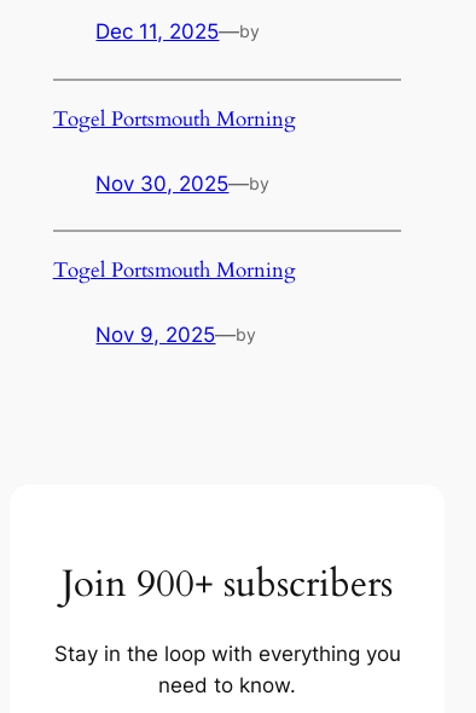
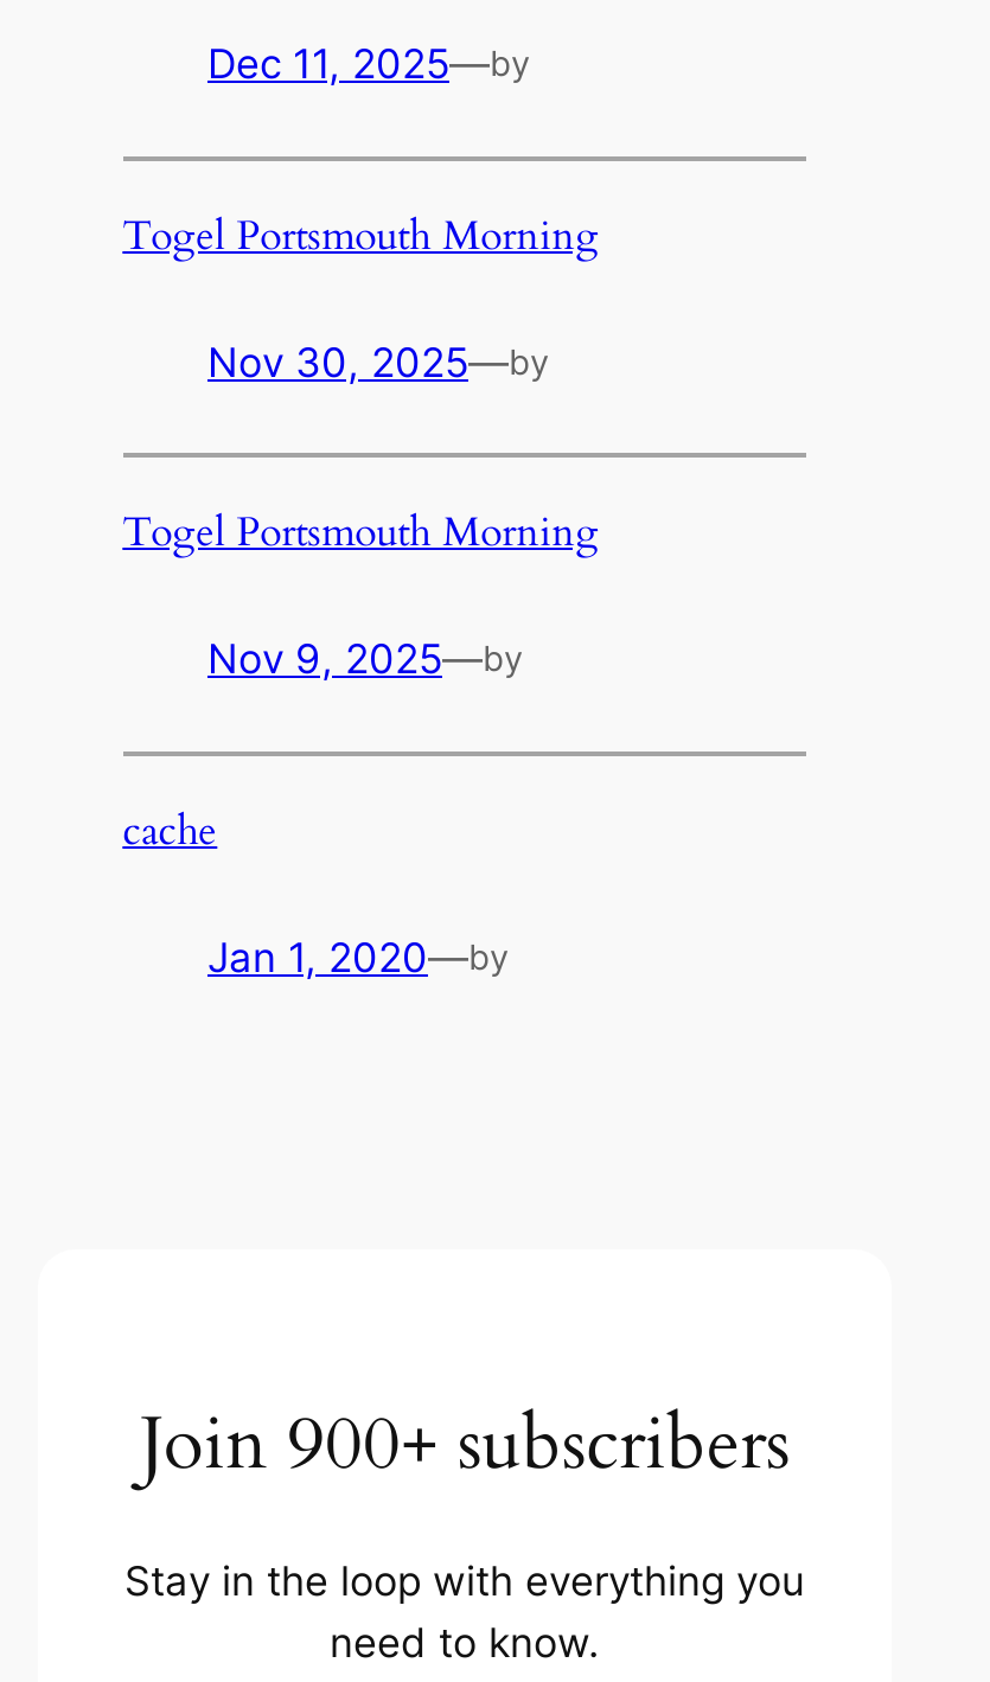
+ cache
+ Jan 1, 2020—by
